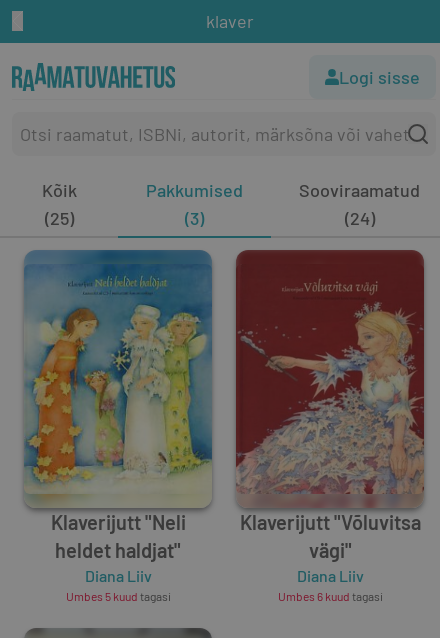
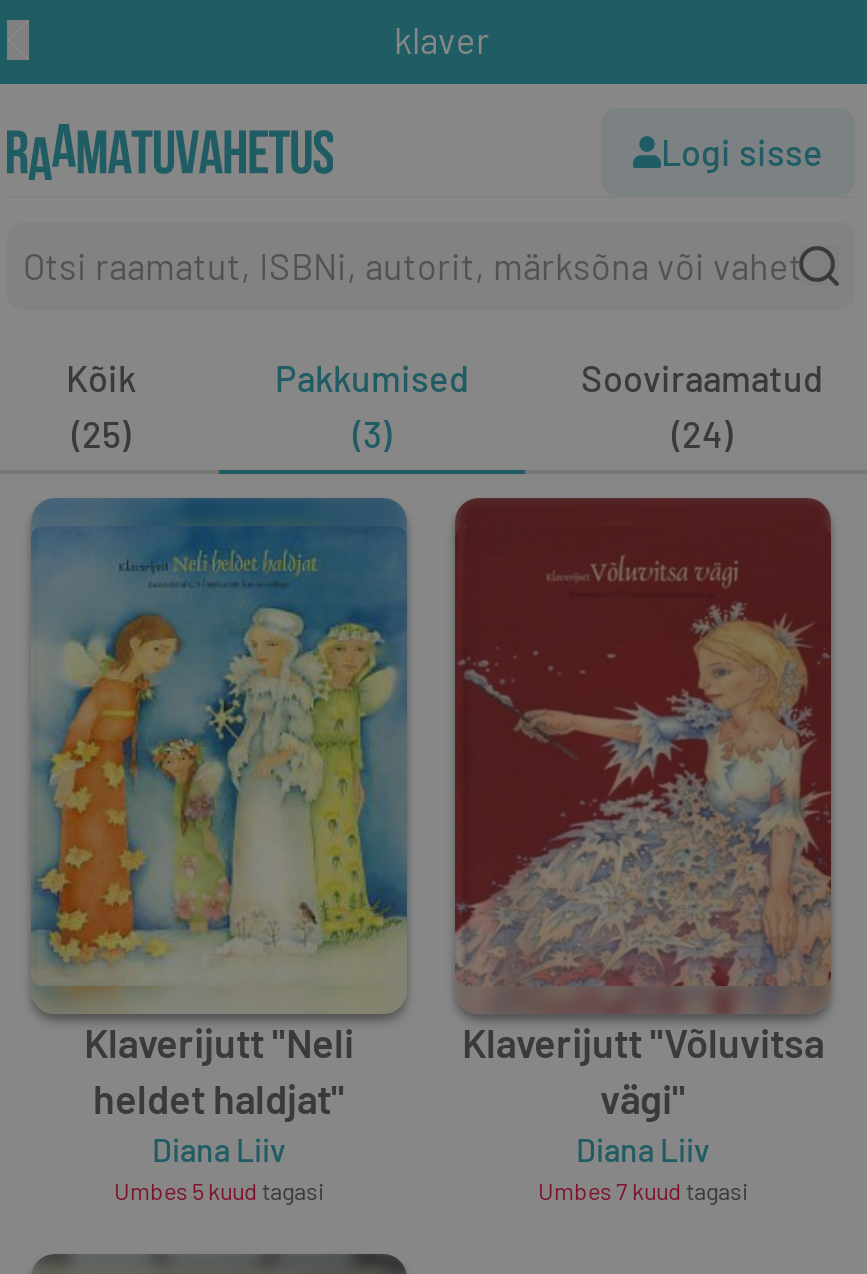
- Umbes 6 kuud tagasi
+ Umbes 7 kuud tagasi
